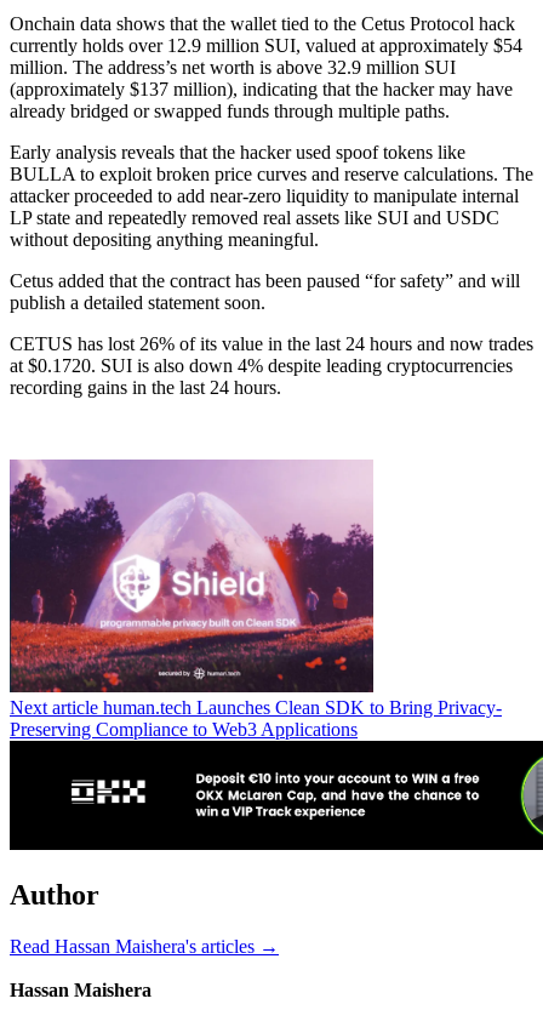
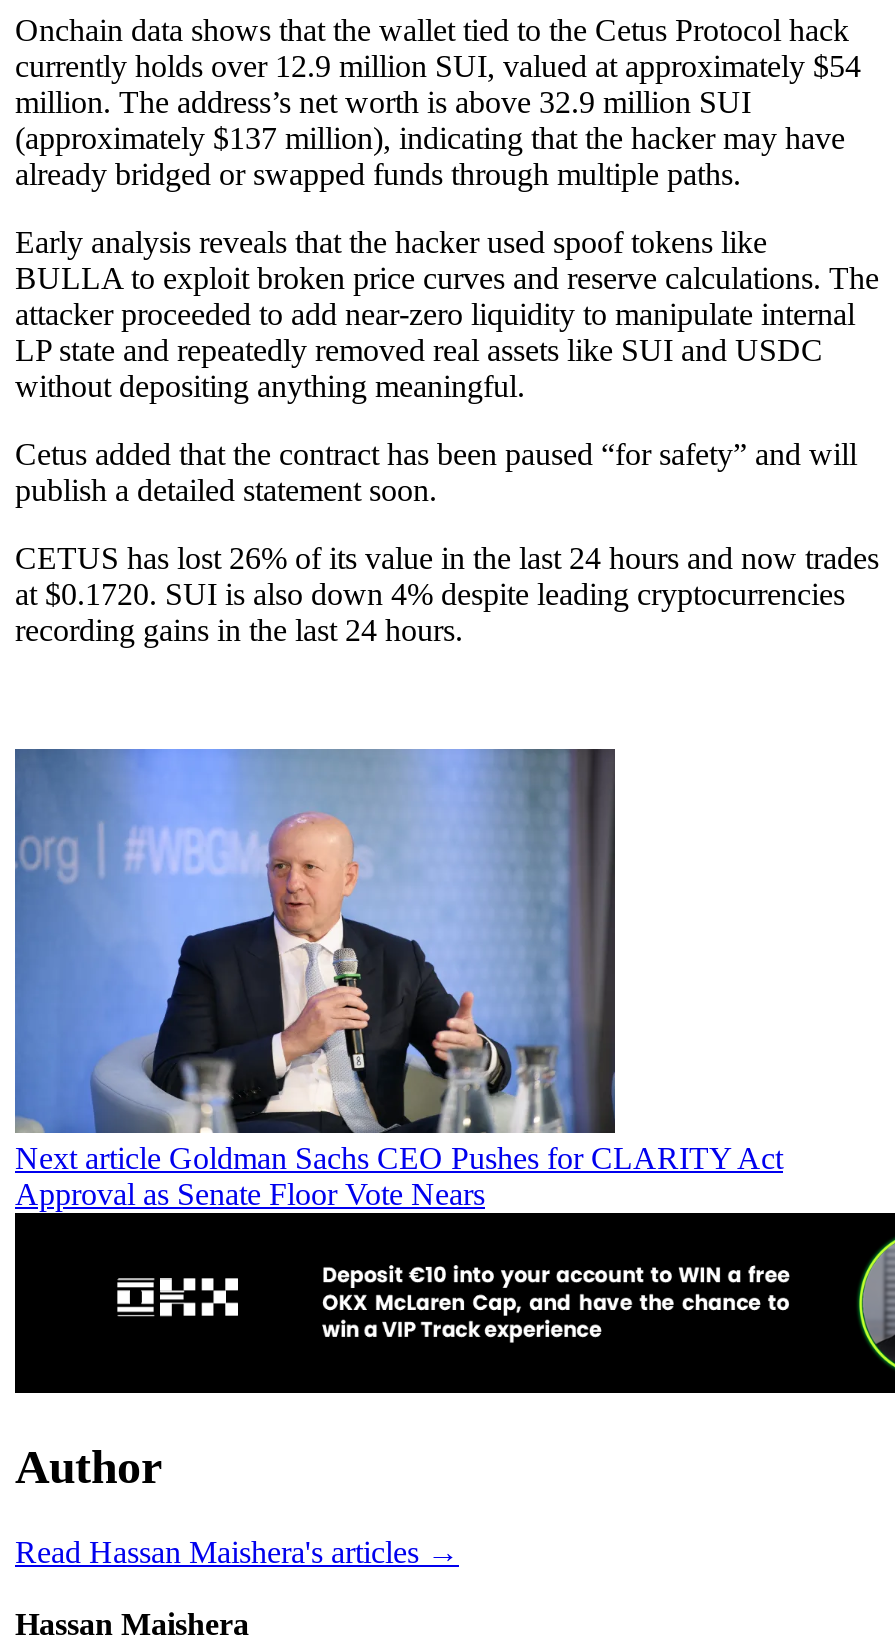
- [image]
- Next article human.tech Launches Clean SDK to Bring Privacy-
- Preserving Compliance to Web3 Applications
+ [image]
+ Next article Goldman Sachs CEO Pushes for CLARITY Act
+ Approval as Senate Floor Vote Nears
